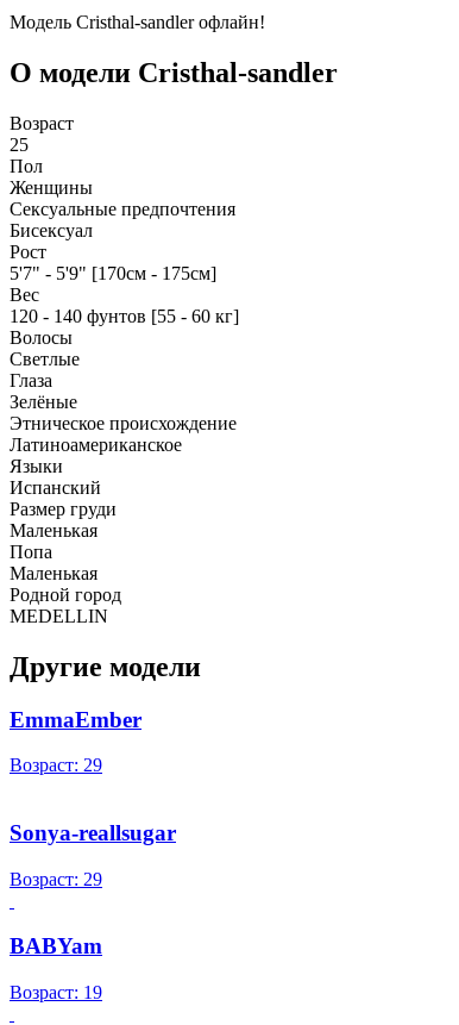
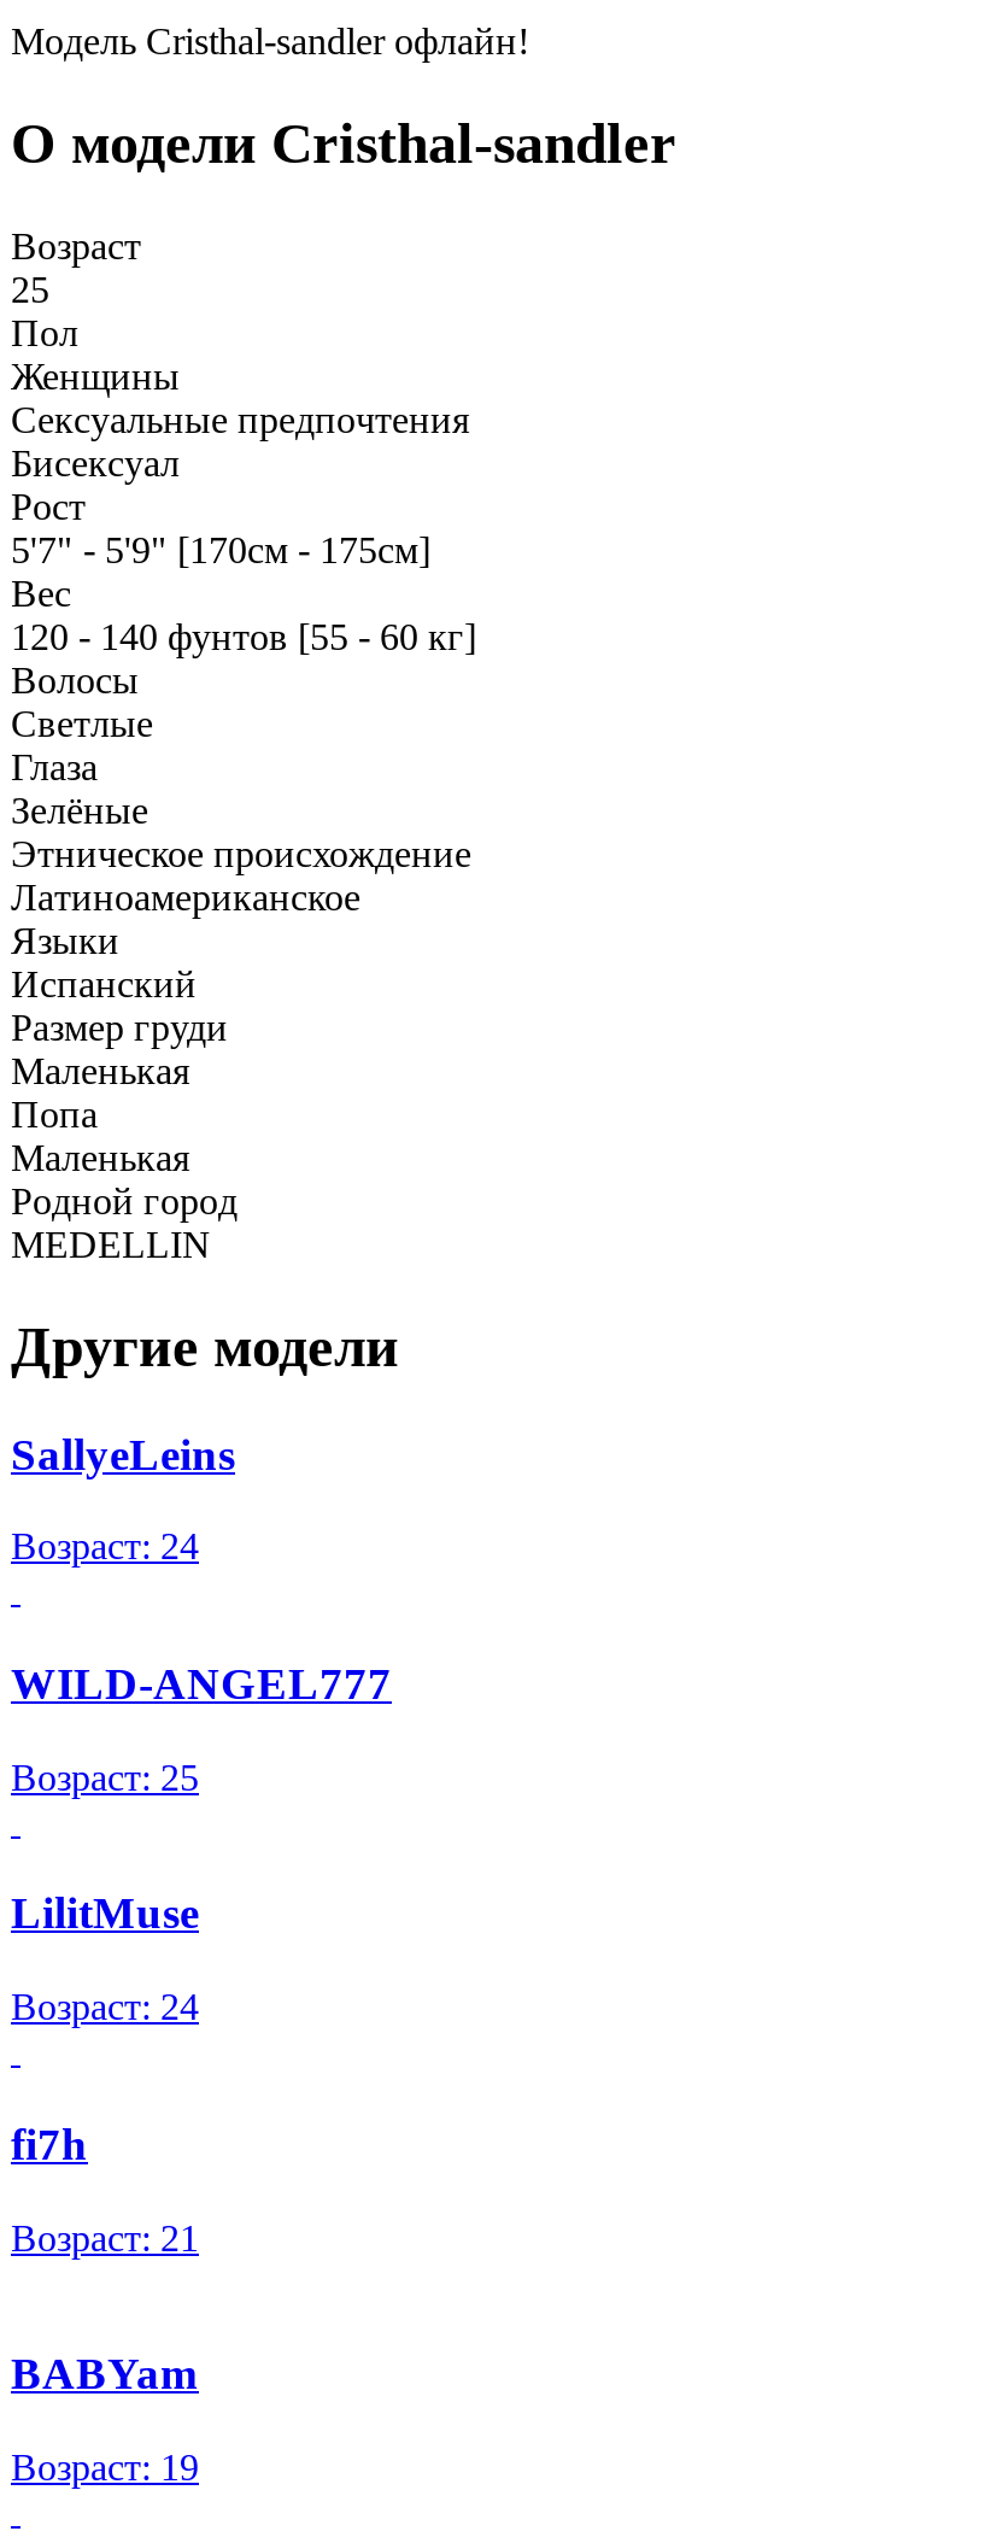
- EmmaEmber
- Возраст: 29
- Sonya-reallsugar
- Возраст: 29
+ SallyeLeins
+ Возраст: 24
+ WILD-ANGEL777
+ Возраст: 25
+ LilitMuse
+ Возраст: 24
+ fi7h
+ Возраст: 21
